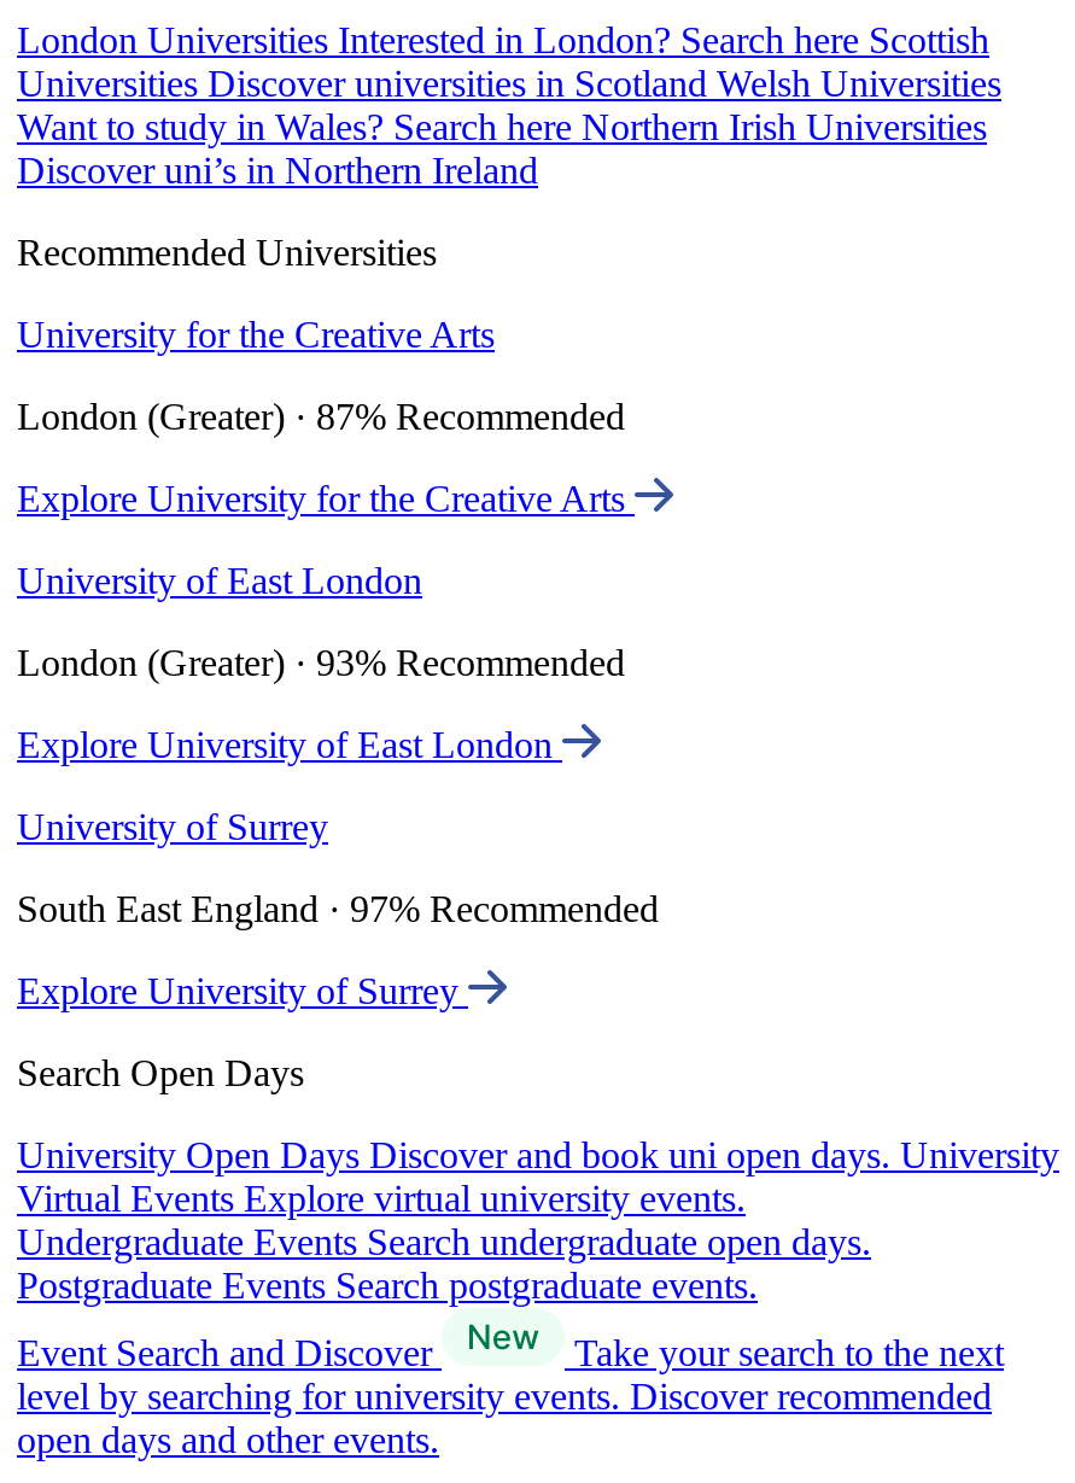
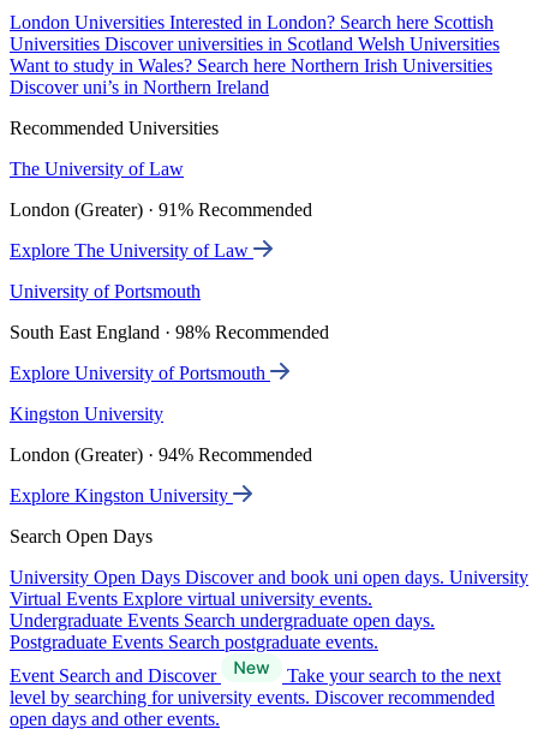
- University for the Creative Arts
+ The University of Law

- London (Greater) · 87% Recommended
+ London (Greater) · 91% Recommended

- Explore University for the Creative Arts
+ Explore The University of Law

- University of East London
+ University of Portsmouth

- London (Greater) · 93% Recommended
+ South East England · 98% Recommended

- Explore University of East London
+ Explore University of Portsmouth

- University of Surrey
+ Kingston University

- South East England · 97% Recommended
+ London (Greater) · 94% Recommended

- Explore University of Surrey
+ Explore Kingston University
